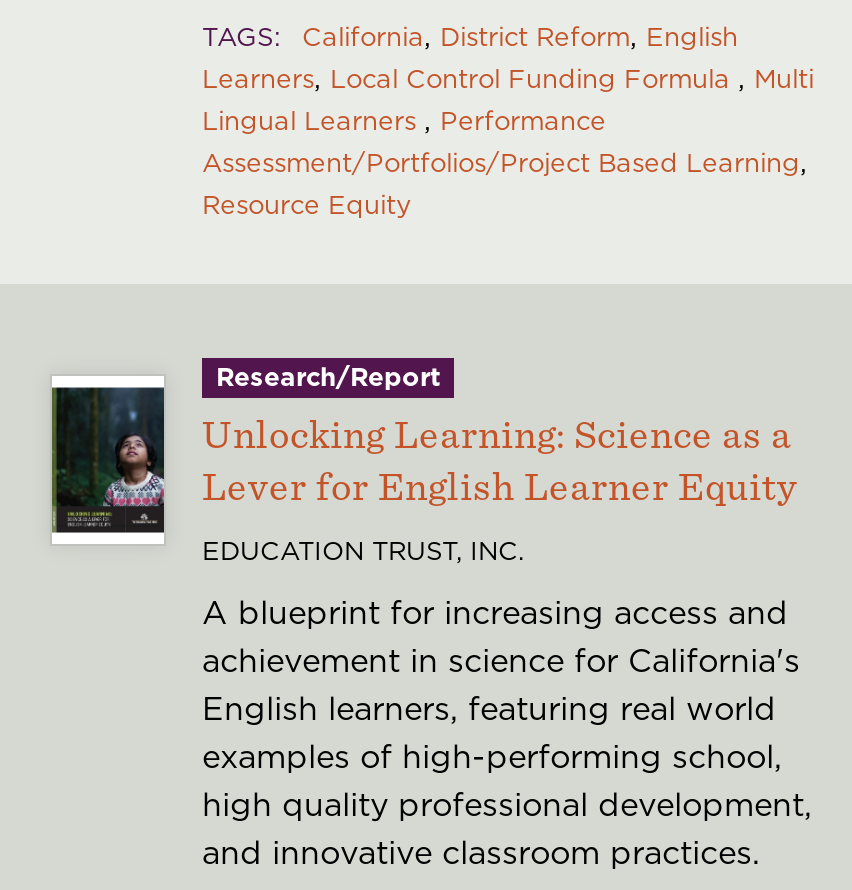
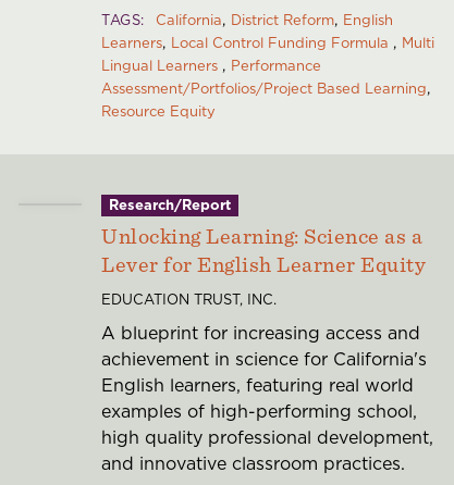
- [image]
